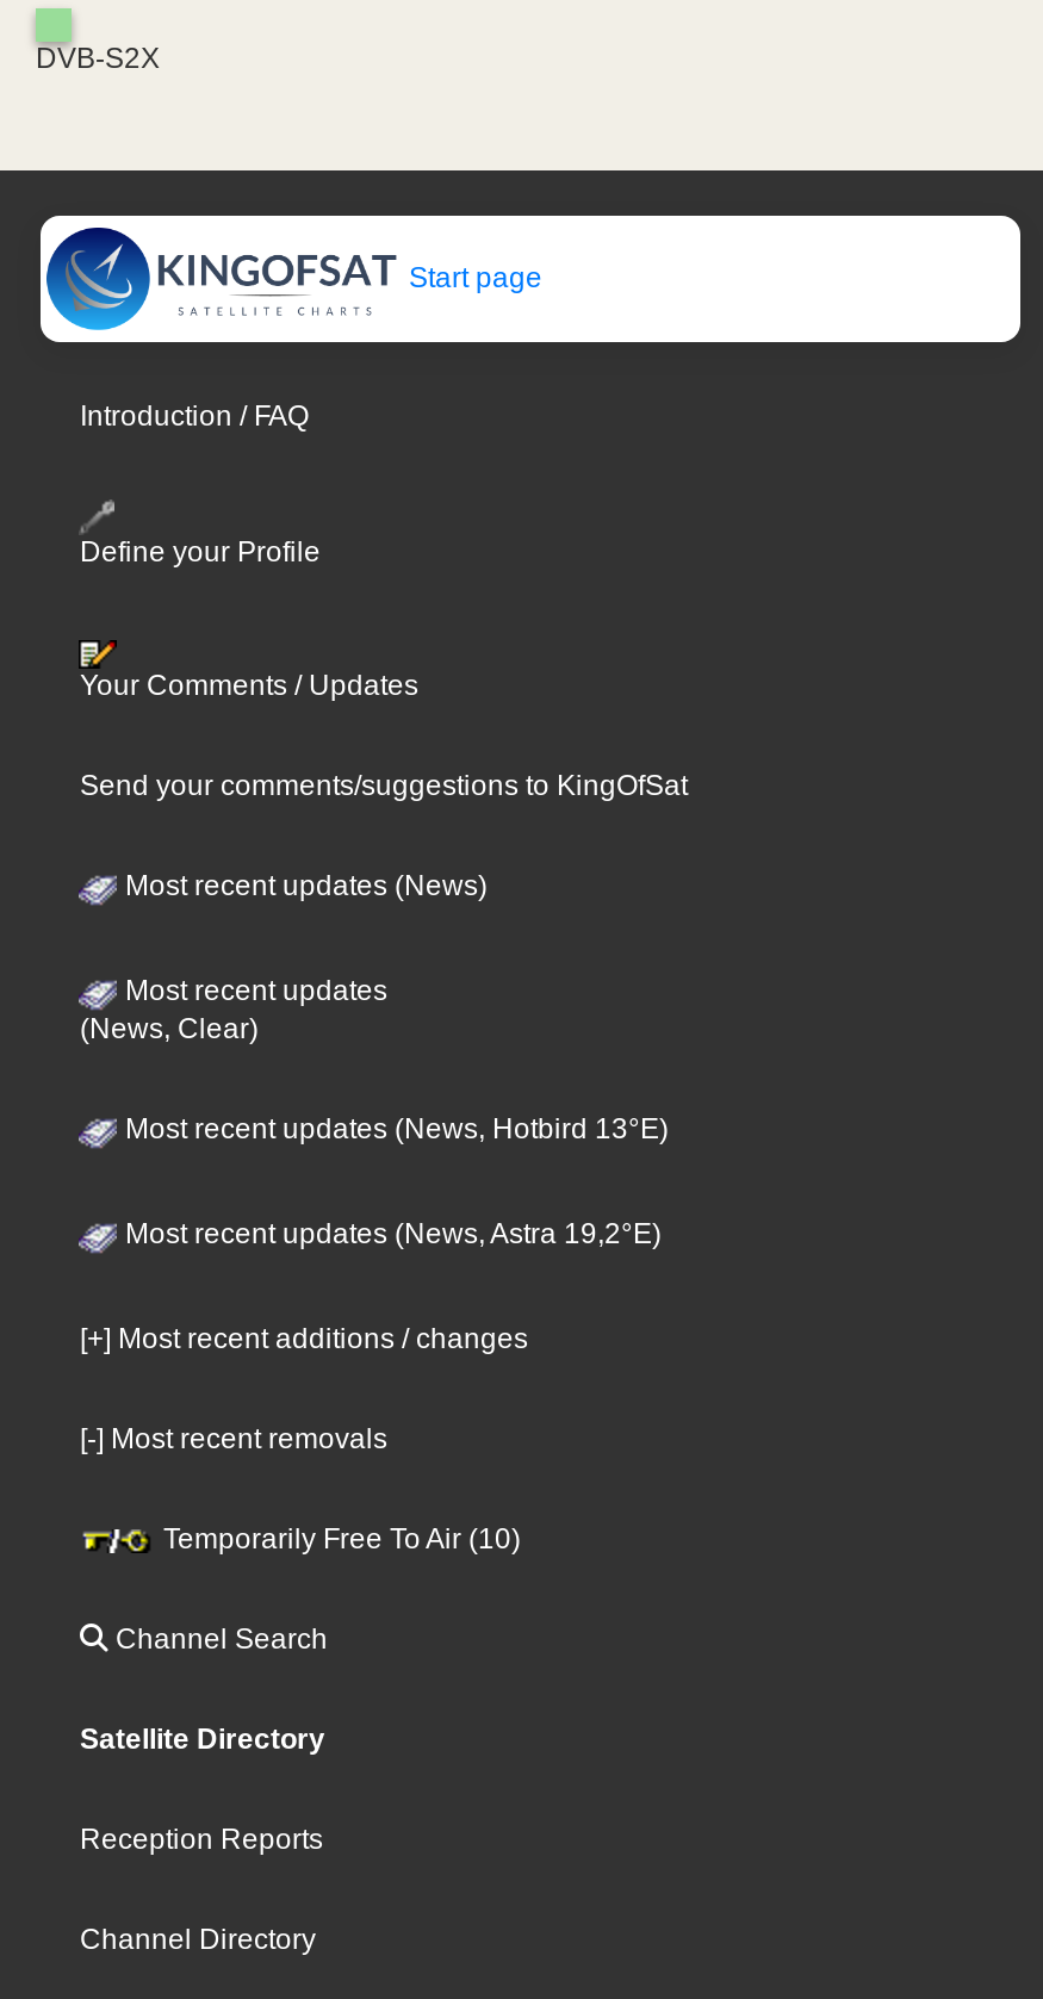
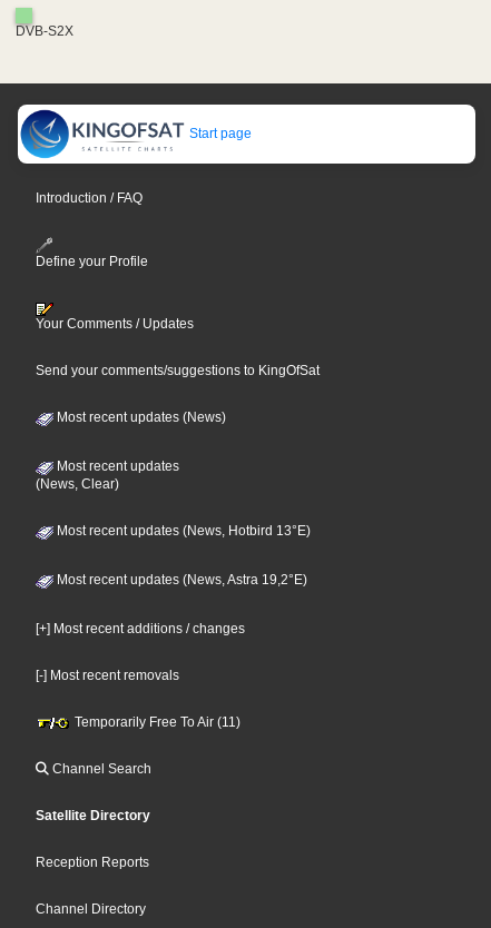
- Temporarily Free To Air (10)
+ Temporarily Free To Air (11)
